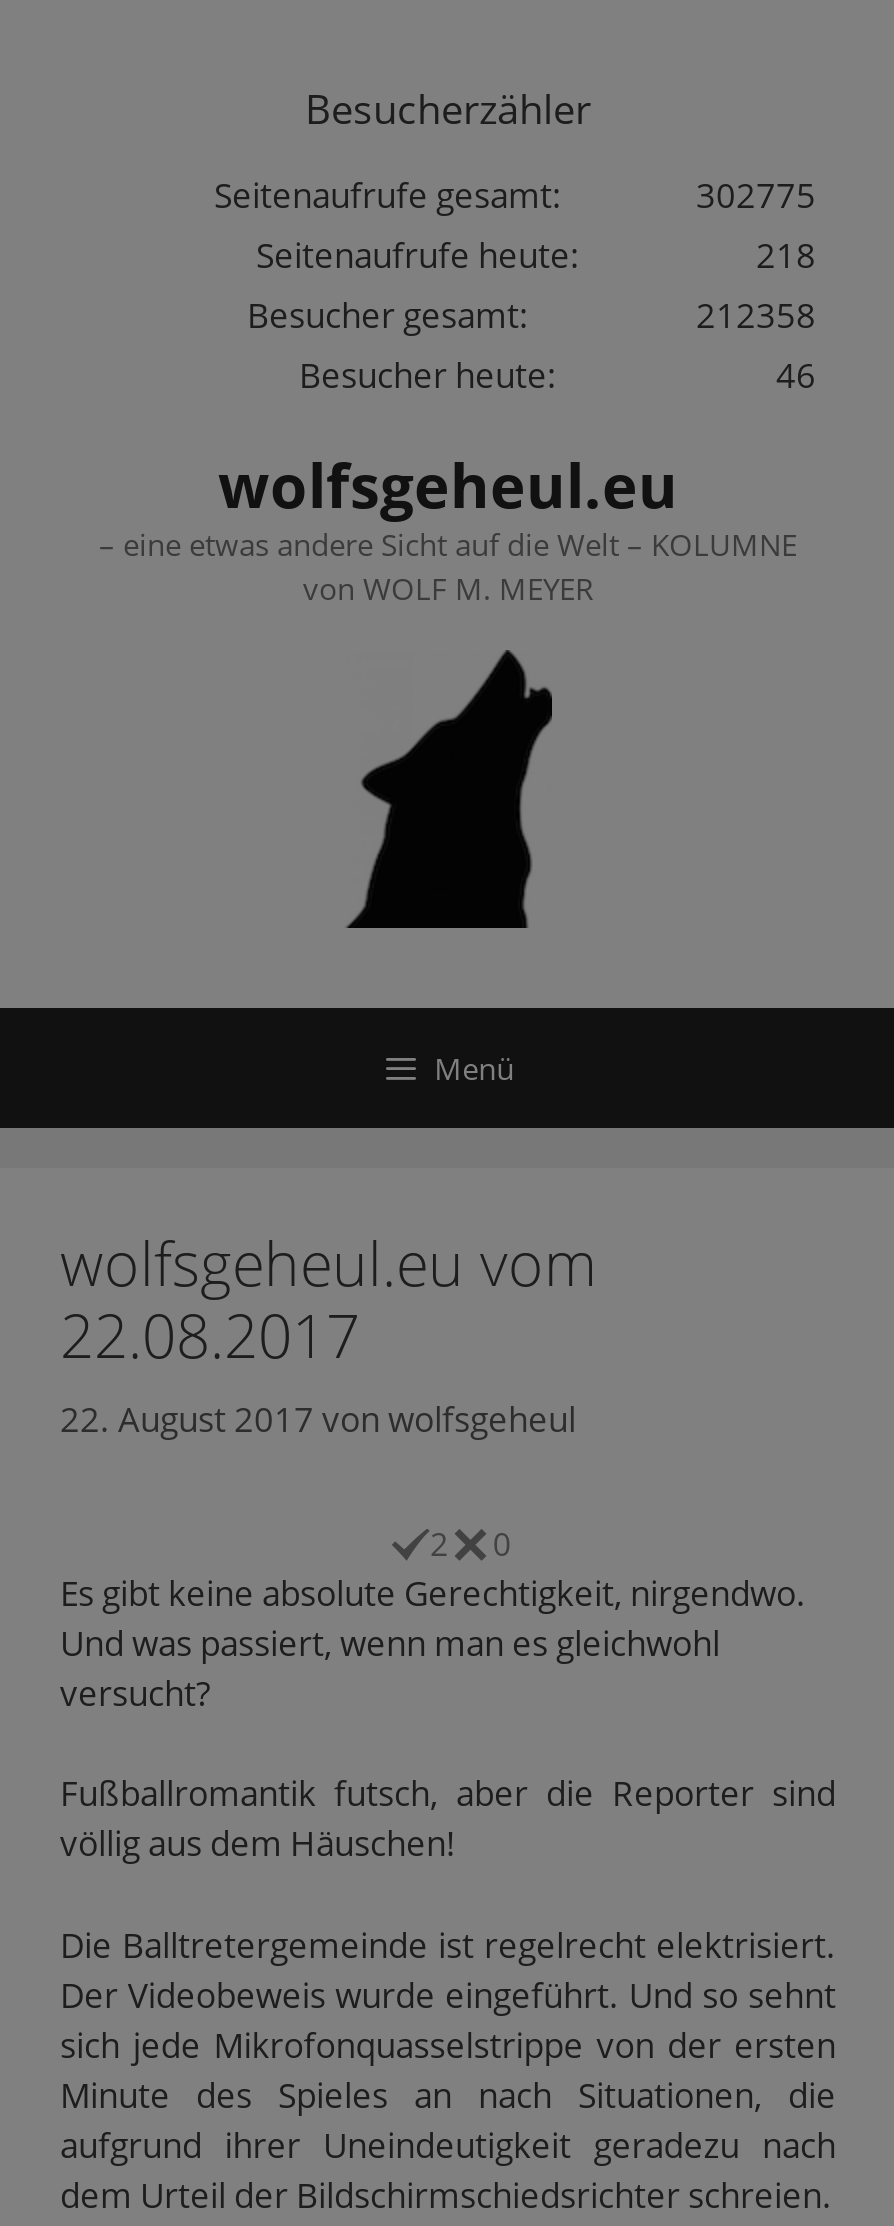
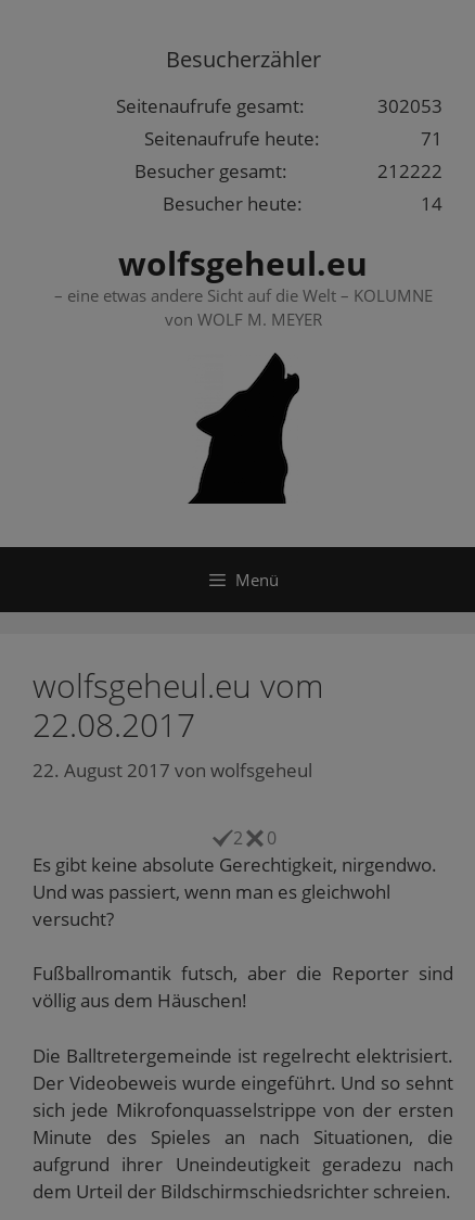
- 302775
+ 302053

- 218
+ 71

- 212358
+ 212222

- 46
+ 14
